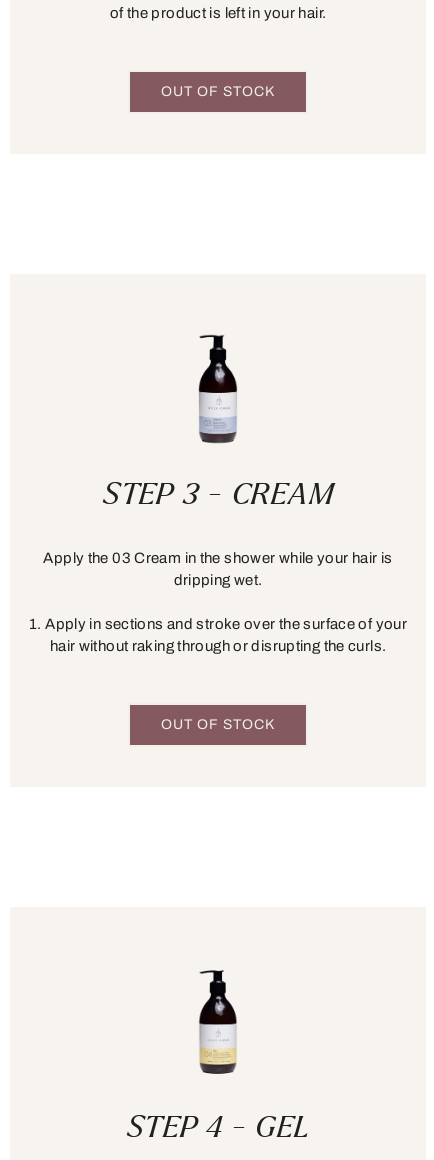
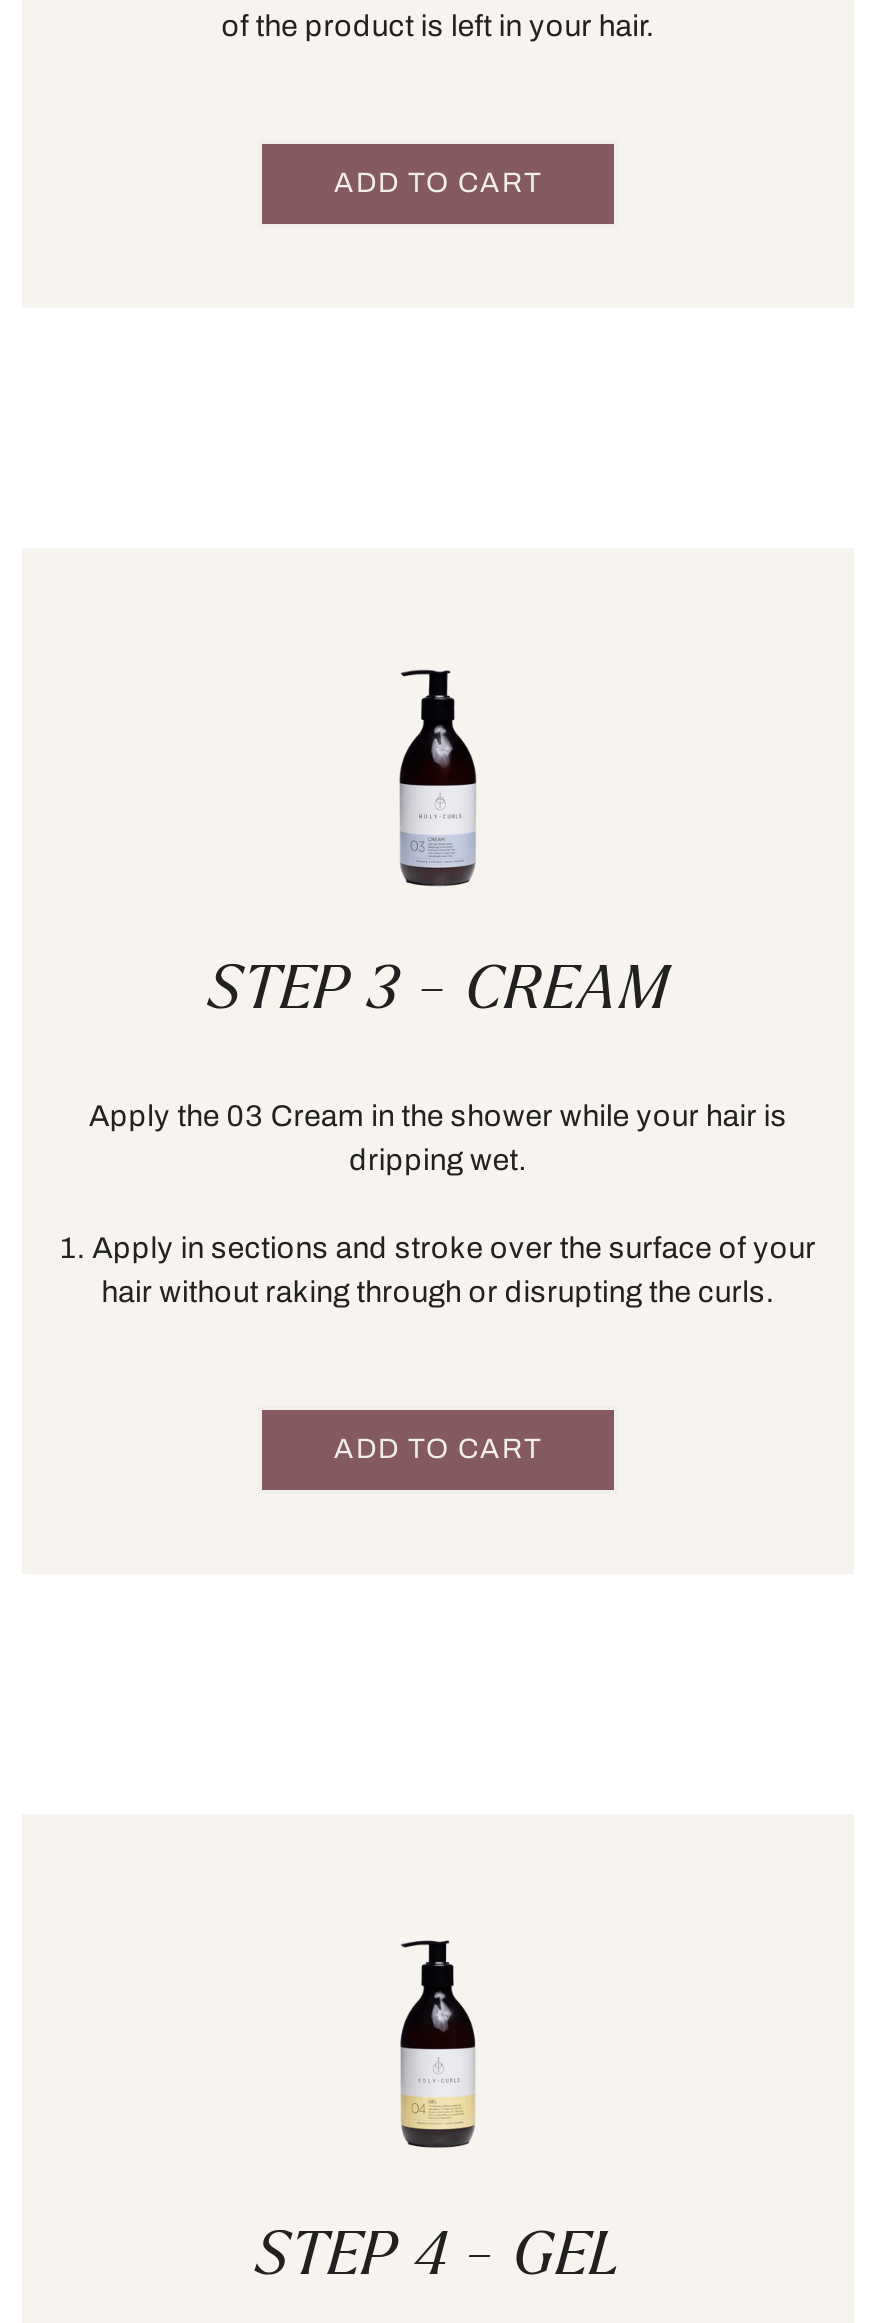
- OUT OF STOCK
+ ADD TO CART

- OUT OF STOCK
+ ADD TO CART
